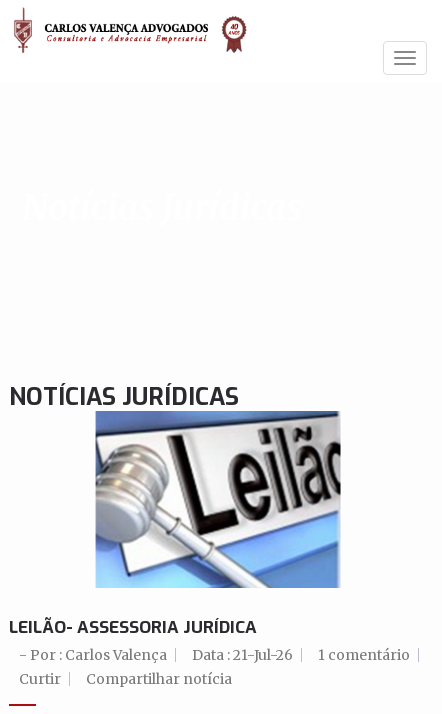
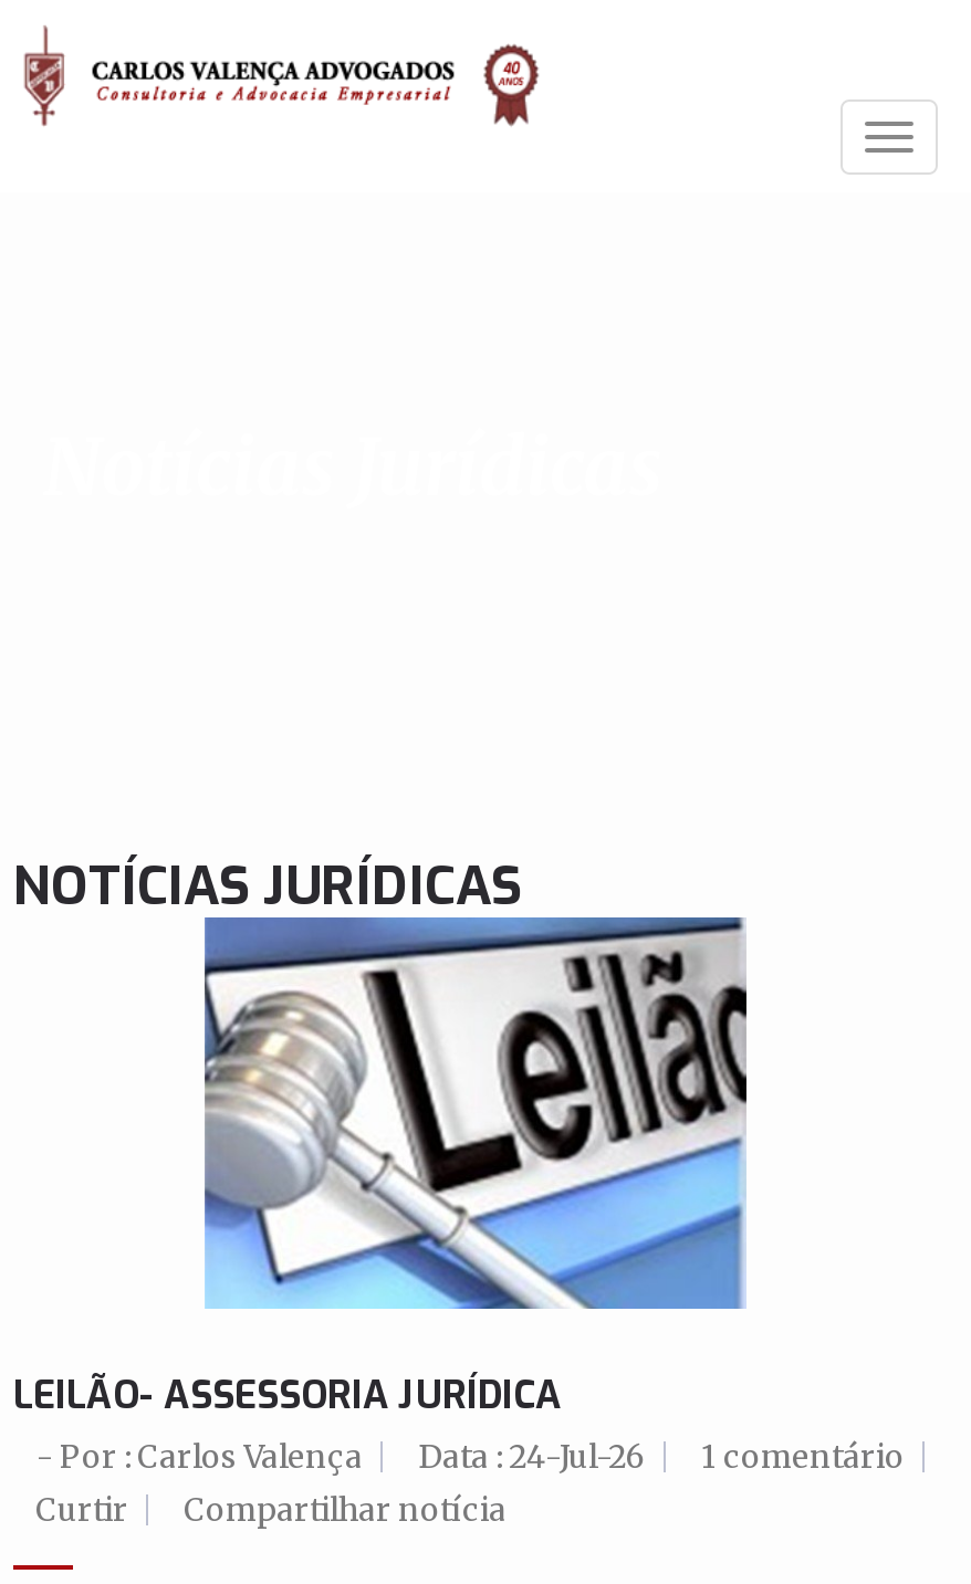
- - Por : Carlos Valença Data : 21-Jul-26 1 comentário
+ - Por : Carlos Valença Data : 24-Jul-26 1 comentário
